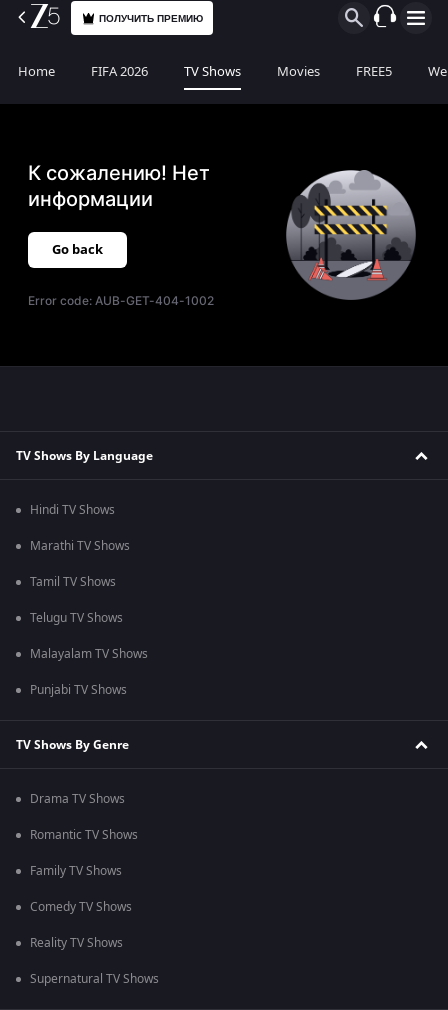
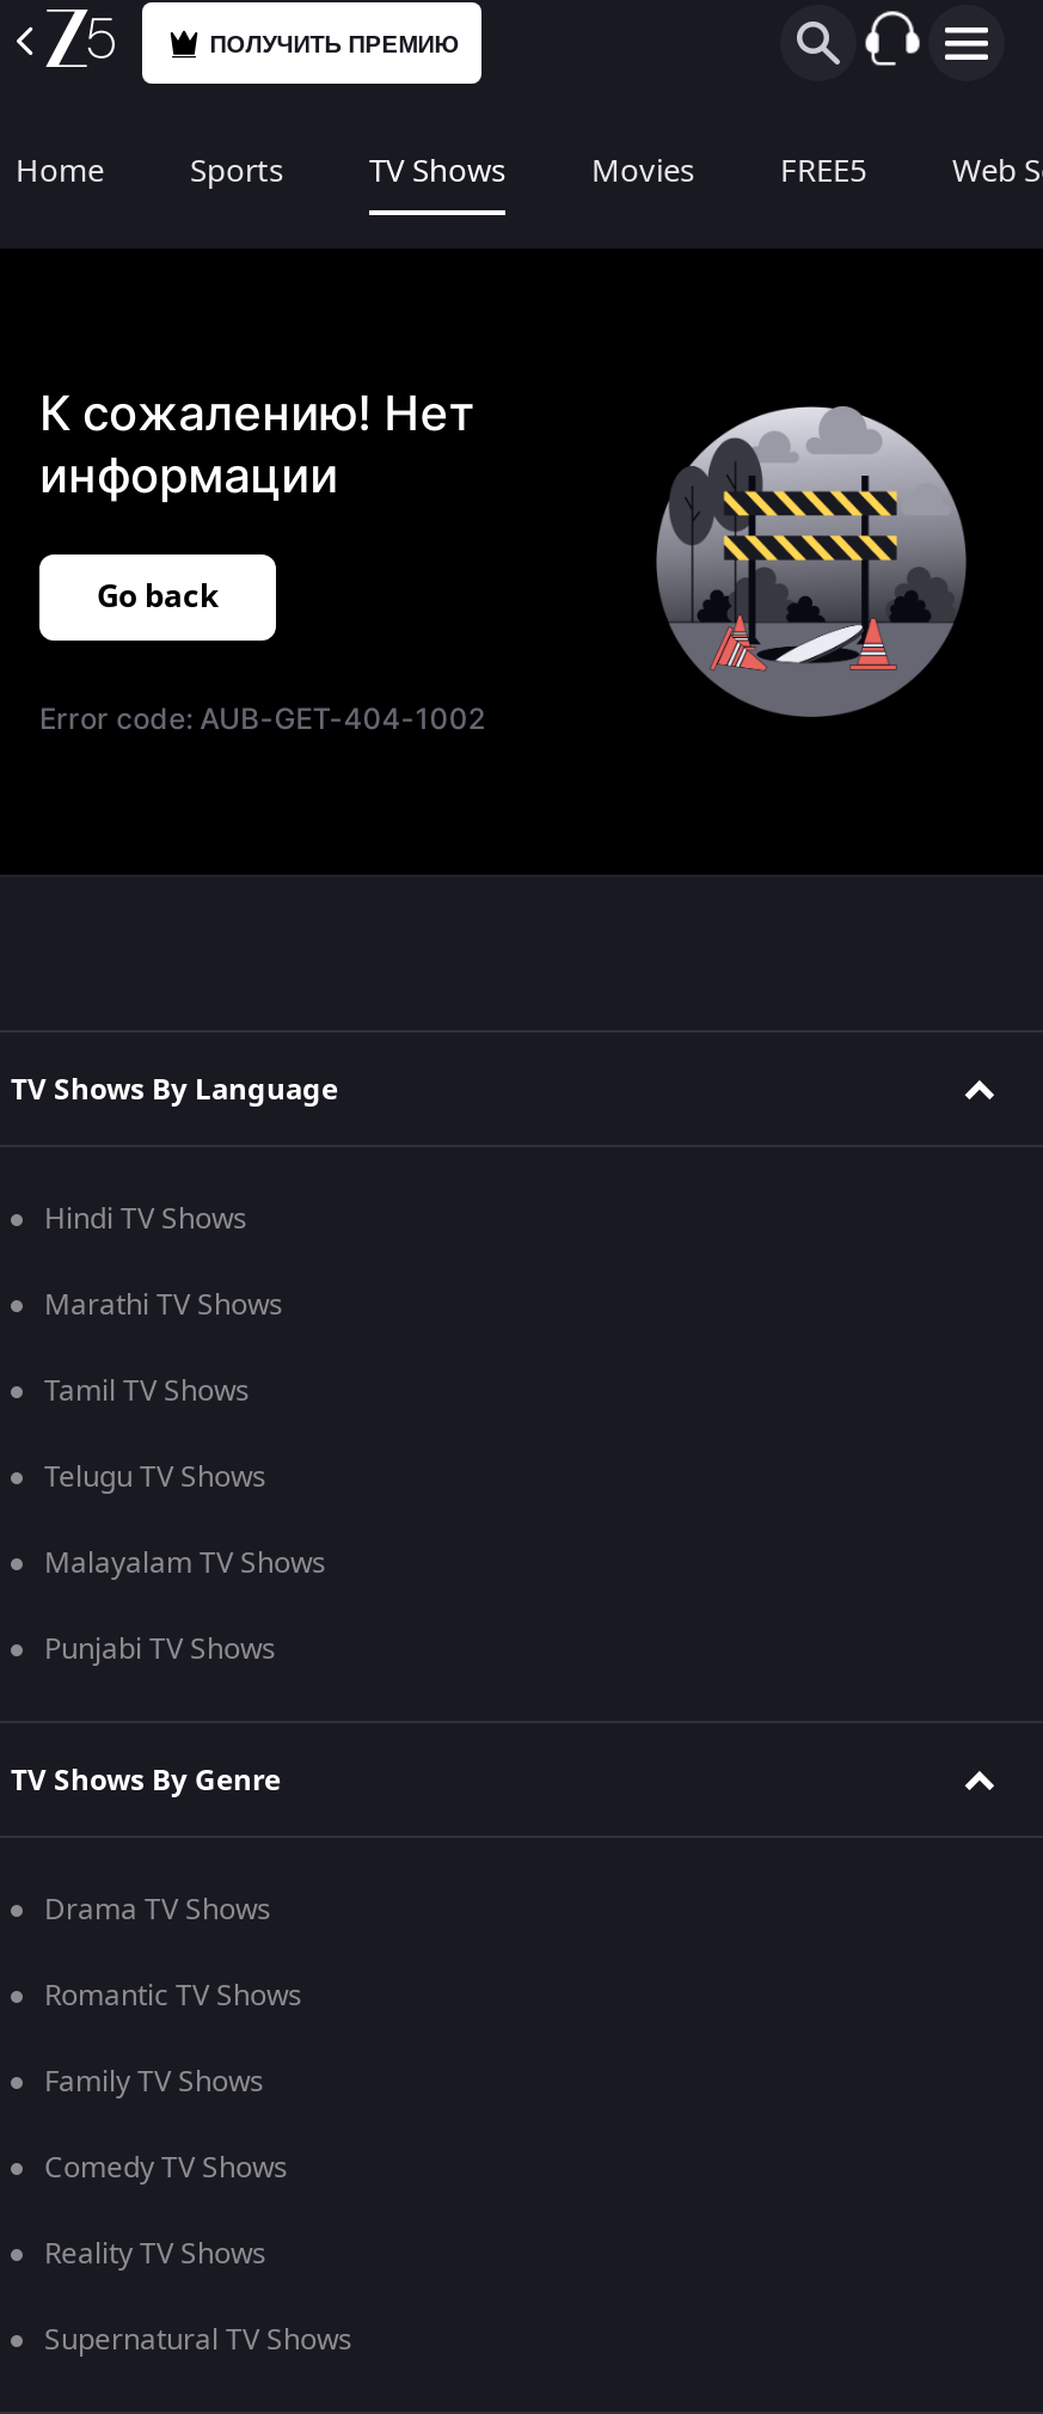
- FIFA 2026
+ Sports
